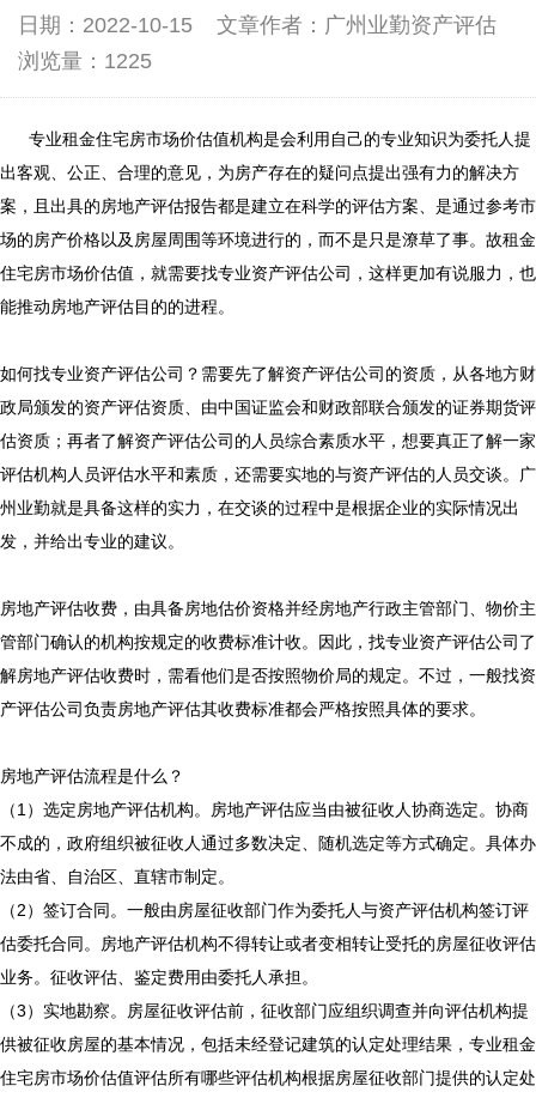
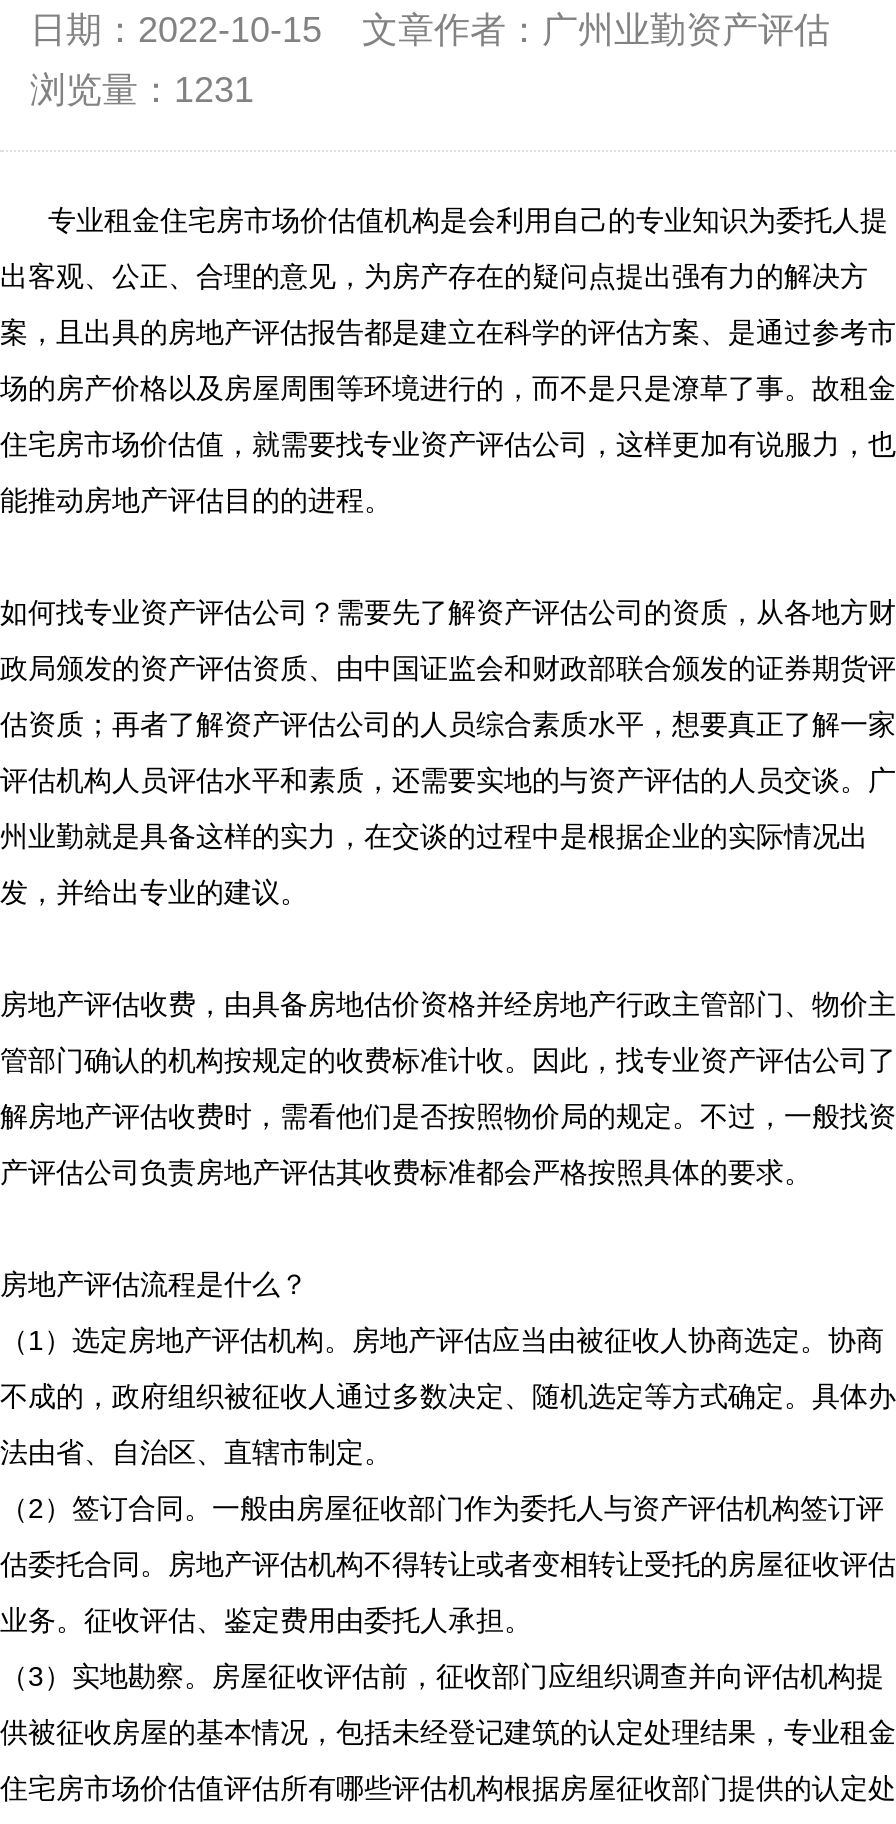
- 浏览量：1225
+ 浏览量：1231
